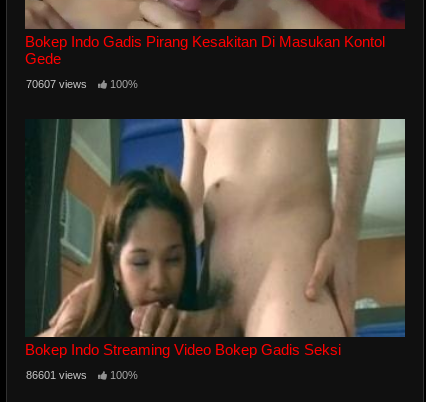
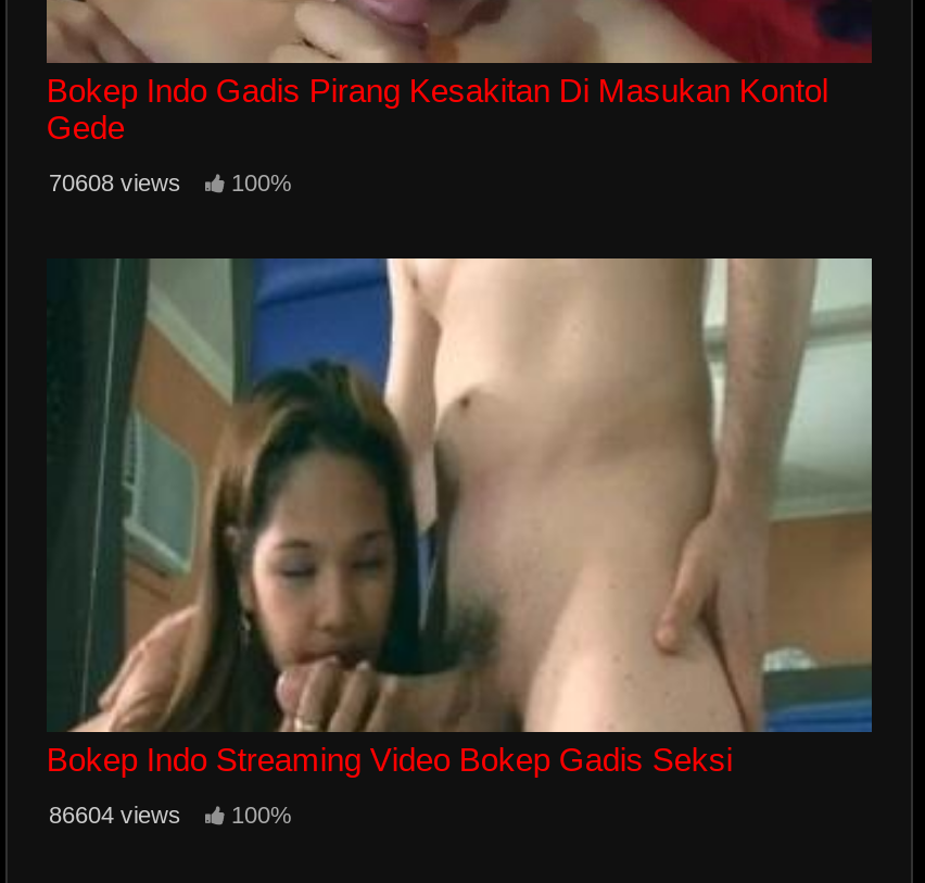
- 70607 views 100%
+ 70608 views 100%

- 86601 views 100%
+ 86604 views 100%
